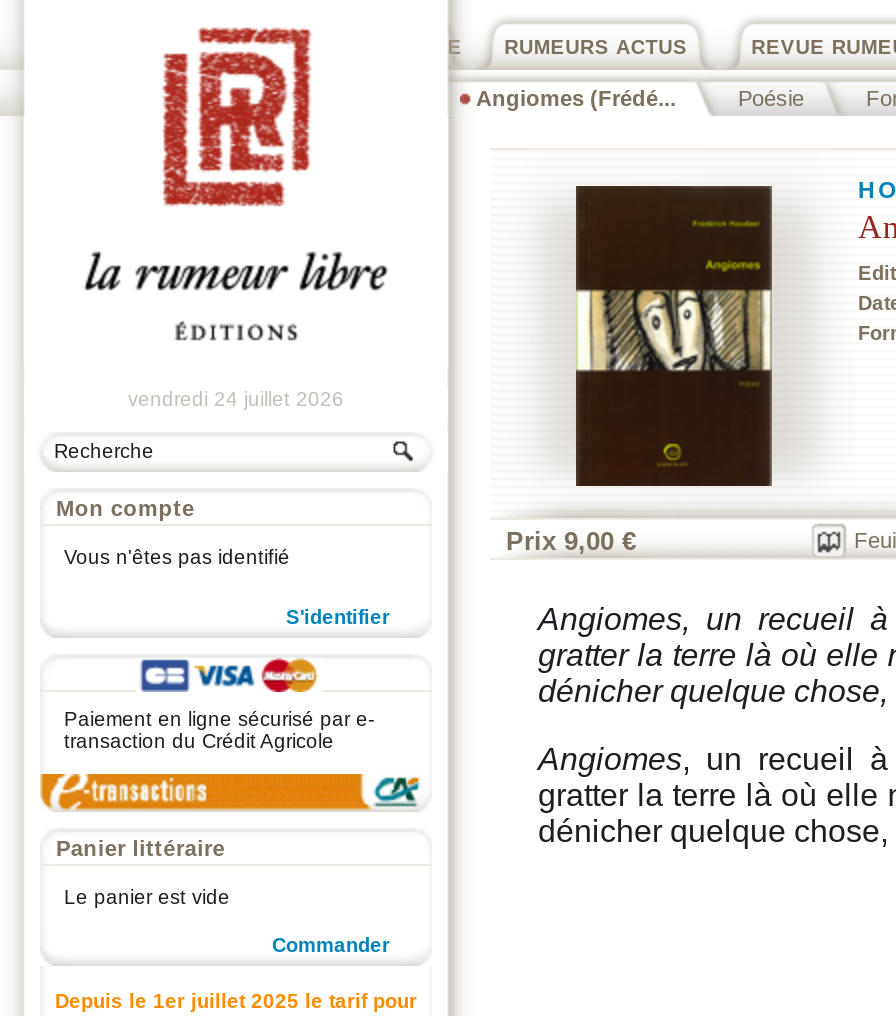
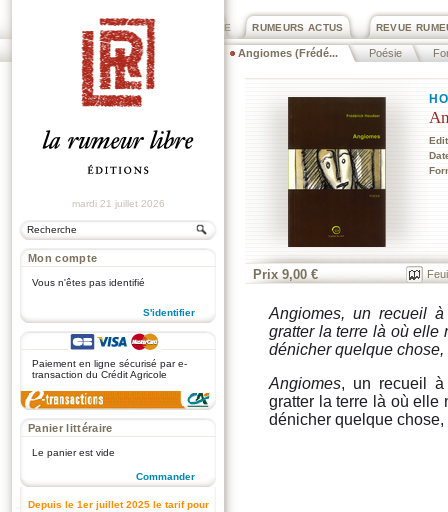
- vendredi 24 juillet 2026
+ mardi 21 juillet 2026
